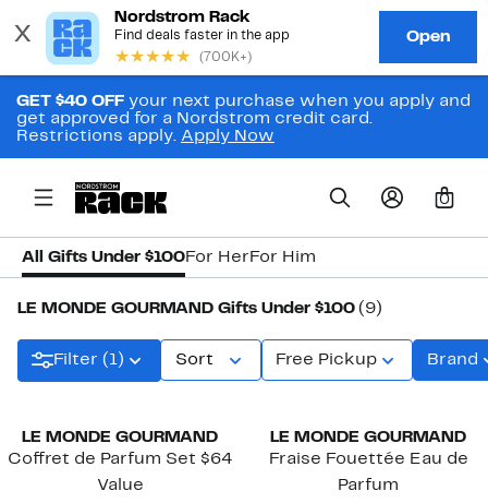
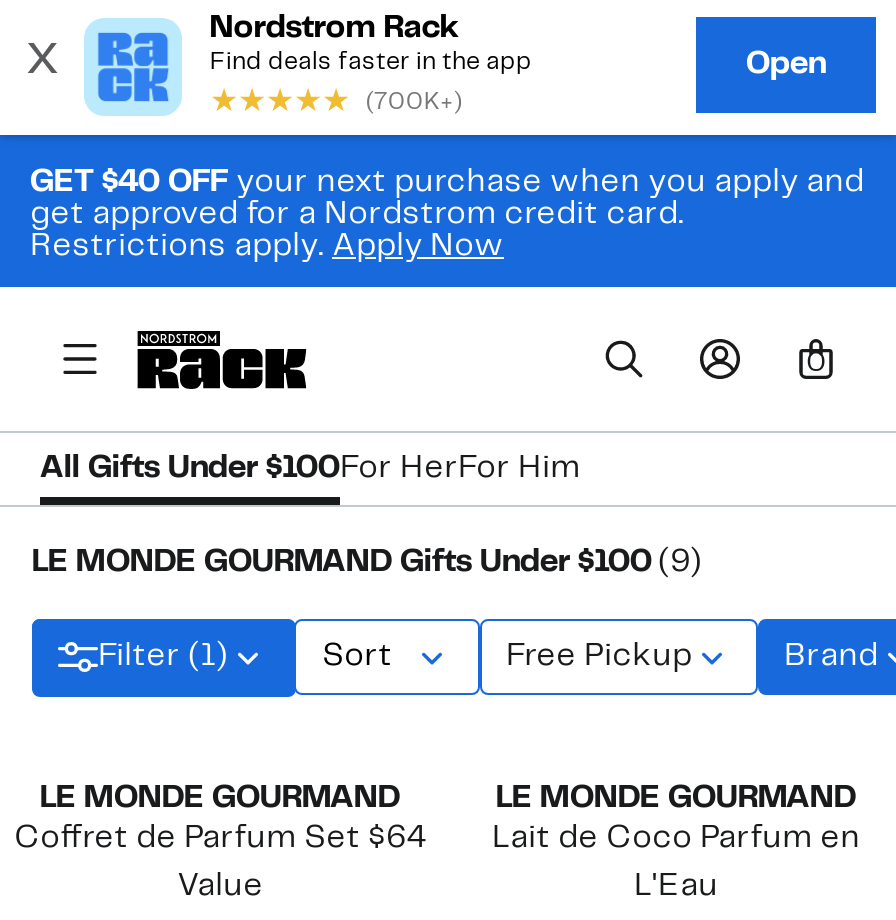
- Fraise Fouettée Eau de
+ Lait de Coco Parfum en

- Parfum
+ L'Eau
